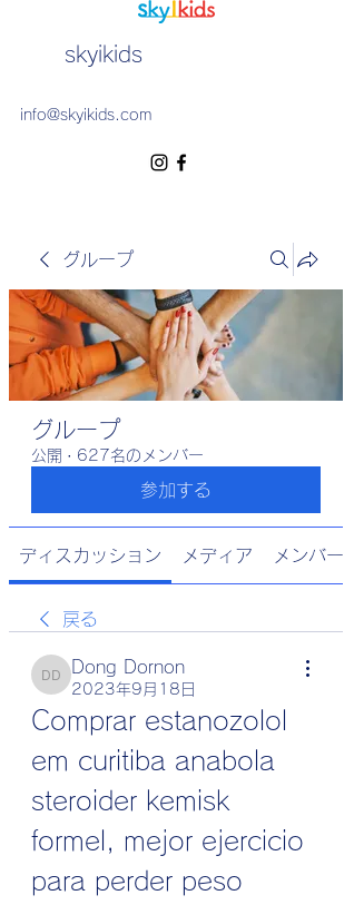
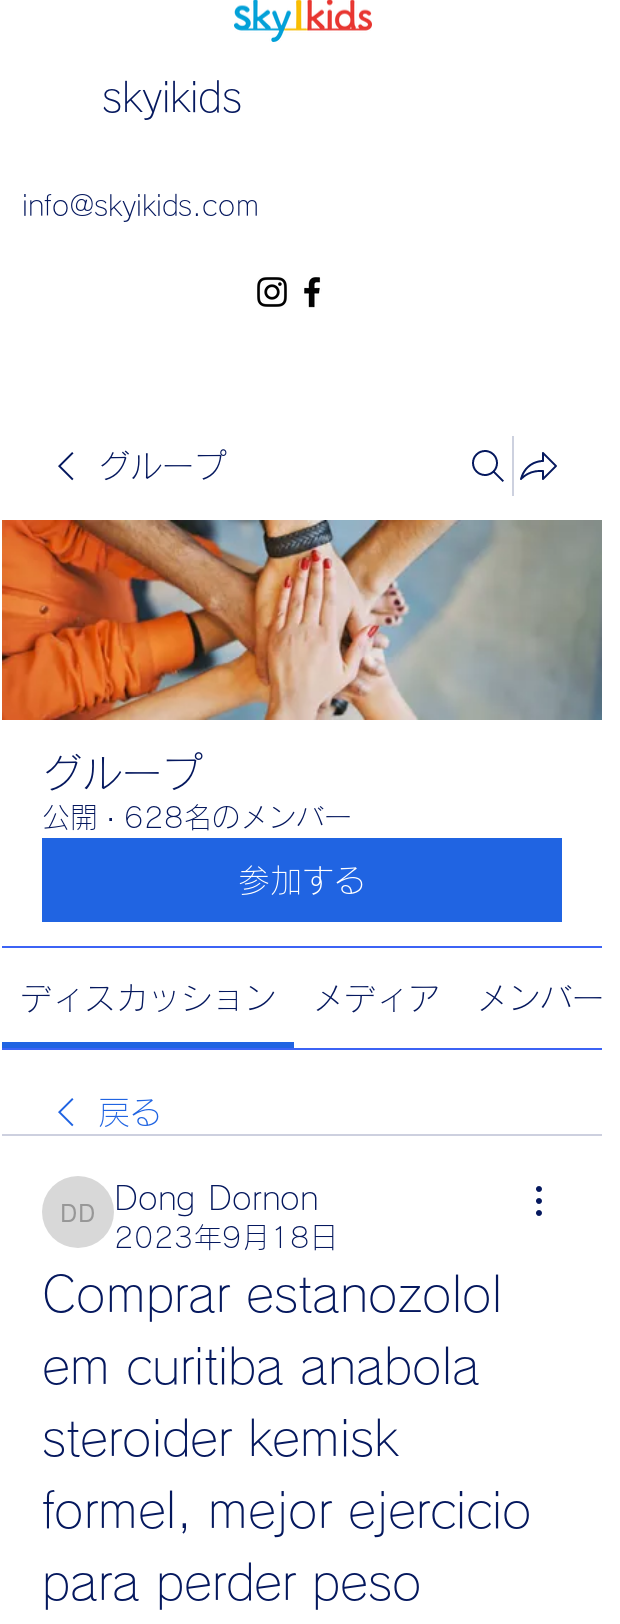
- 公開 · 627名のメンバー
+ 公開 · 628名のメンバー
